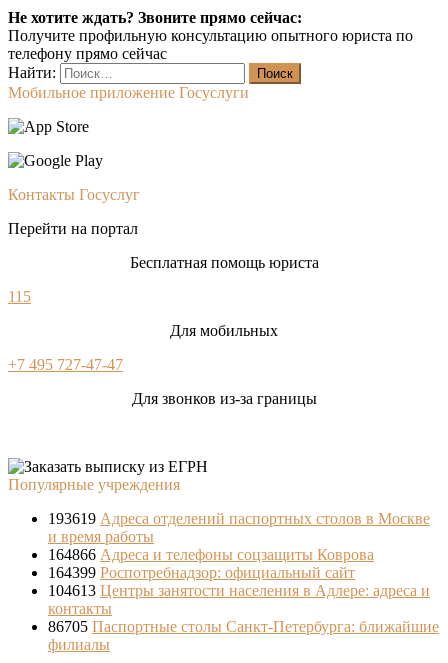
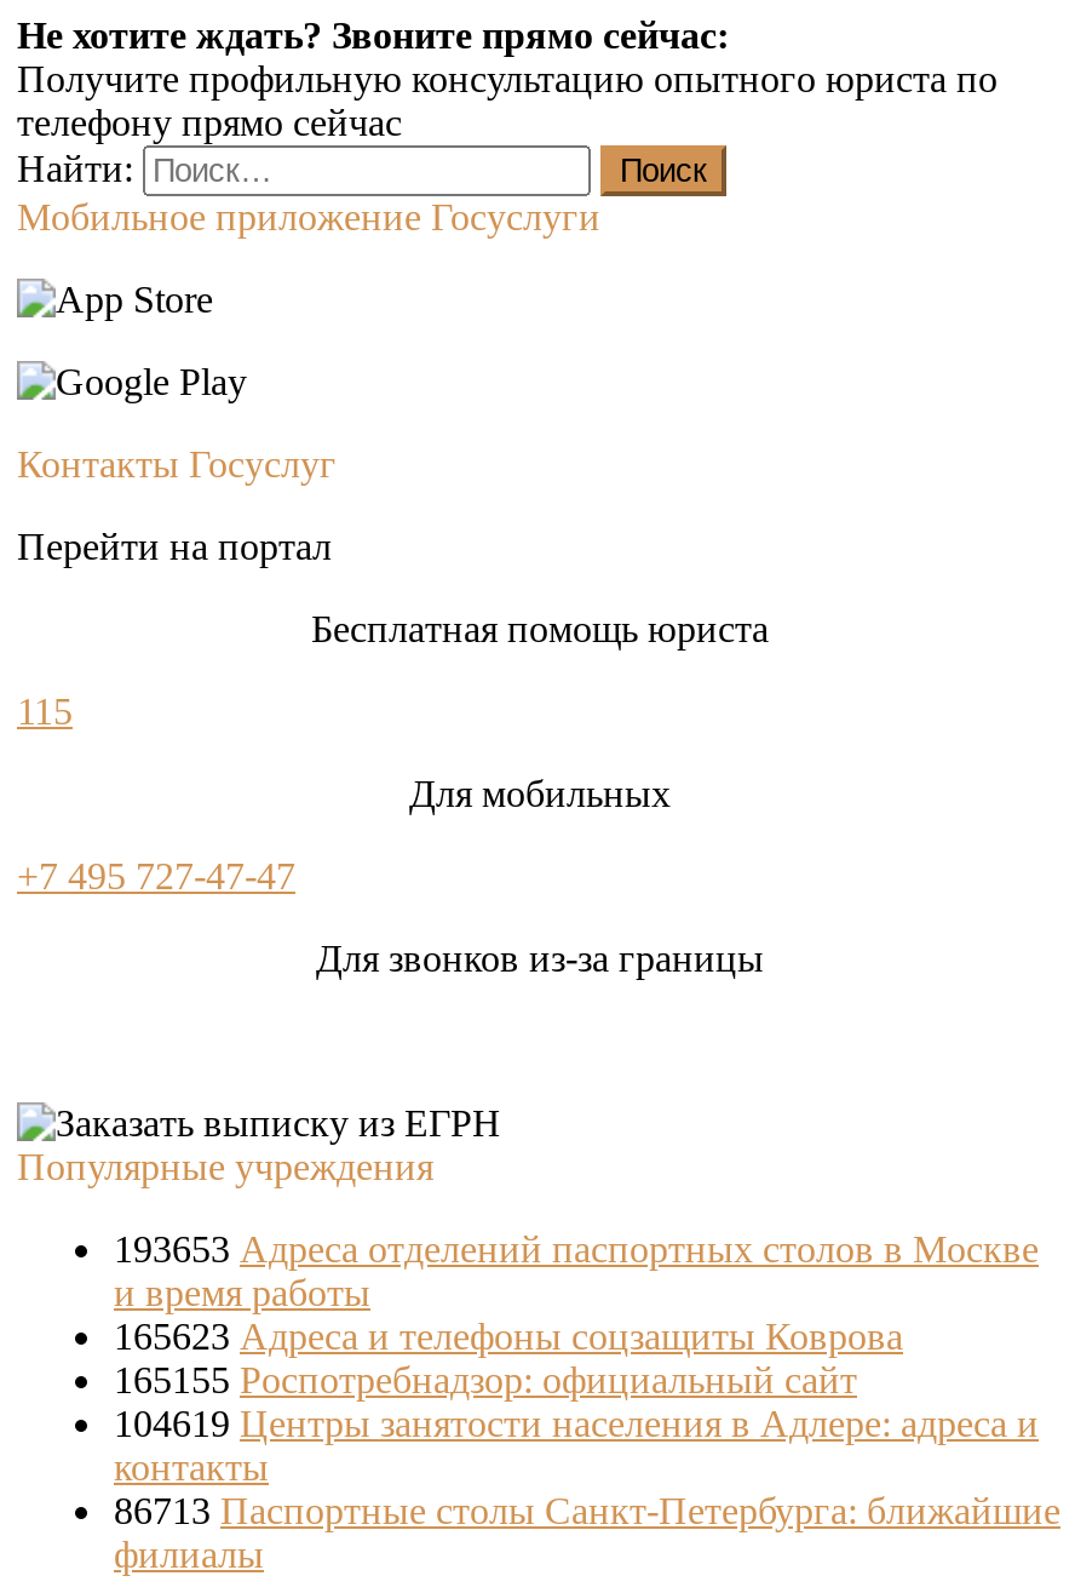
- 193619 Адреса отделений паспортных столов в Москве
+ 193653 Адреса отделений паспортных столов в Москве

- 164866 Адреса и телефоны соцзащиты Коврова
+ 165623 Адреса и телефоны соцзащиты Коврова

- 164399 Роспотребнадзор: официальный сайт
+ 165155 Роспотребнадзор: официальный сайт

- 104613 Центры занятости населения в Адлере: адреса и
+ 104619 Центры занятости населения в Адлере: адреса и

- 86705 Паспортные столы Санкт-Петербурга: ближайшие
+ 86713 Паспортные столы Санкт-Петербурга: ближайшие
